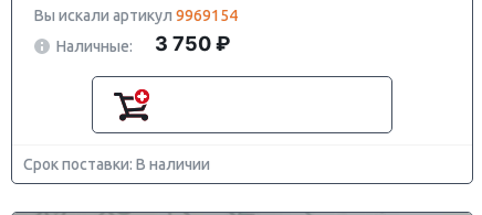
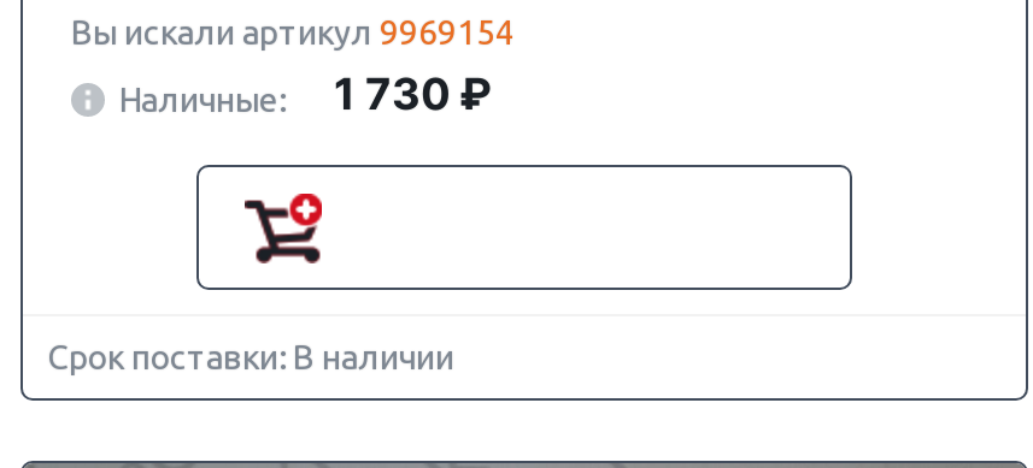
- Наличные: 3 750 ₽
+ Наличные: 1 730 ₽
